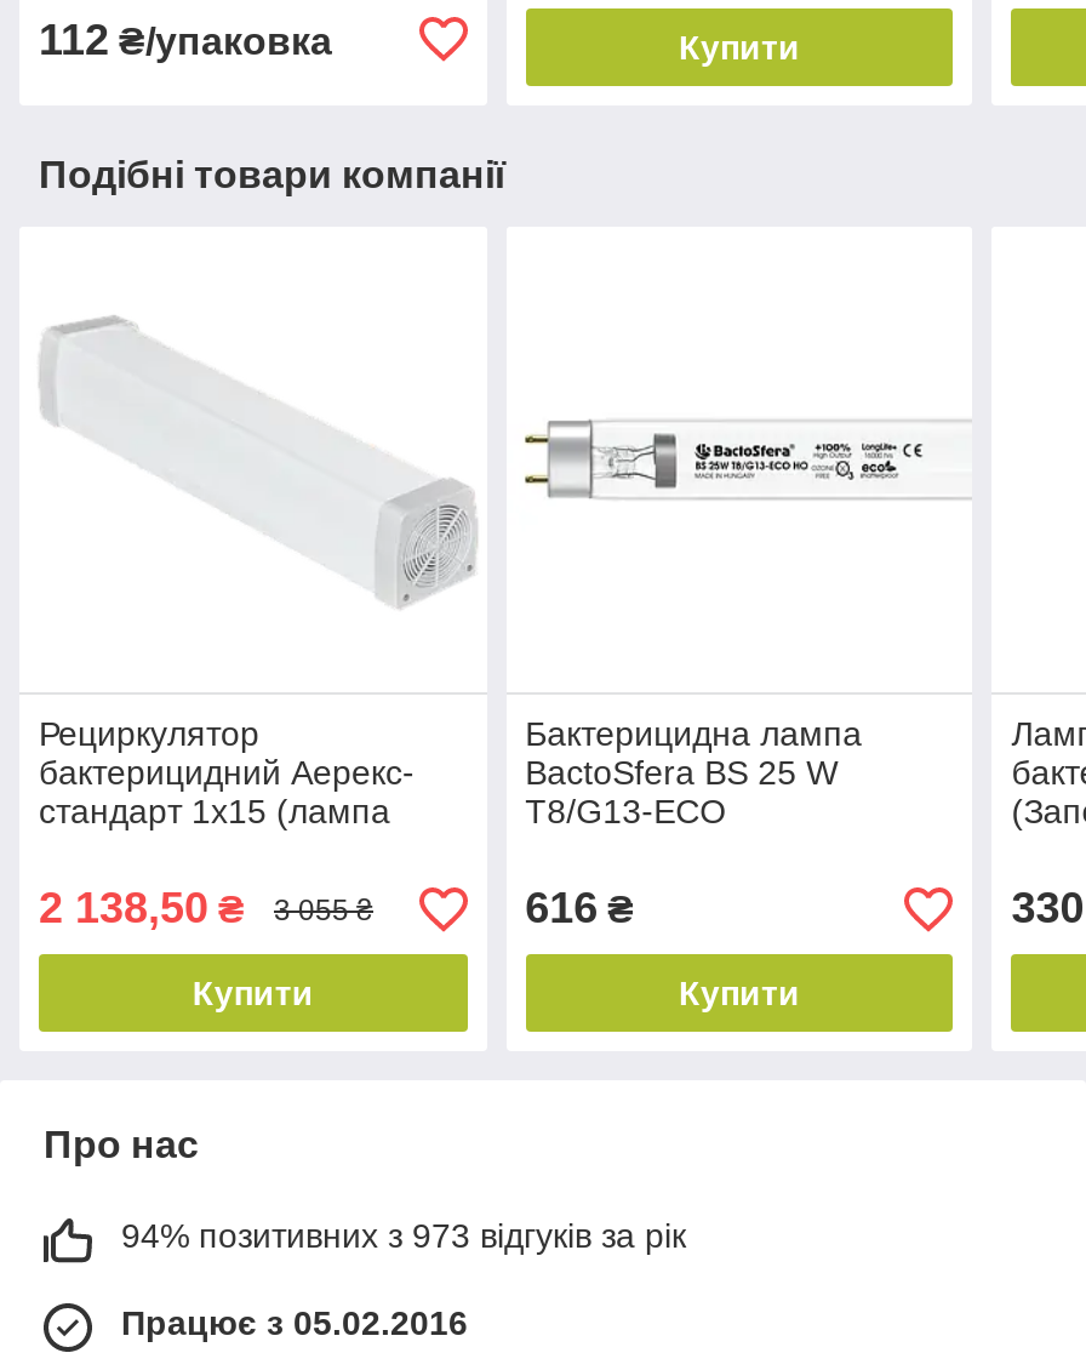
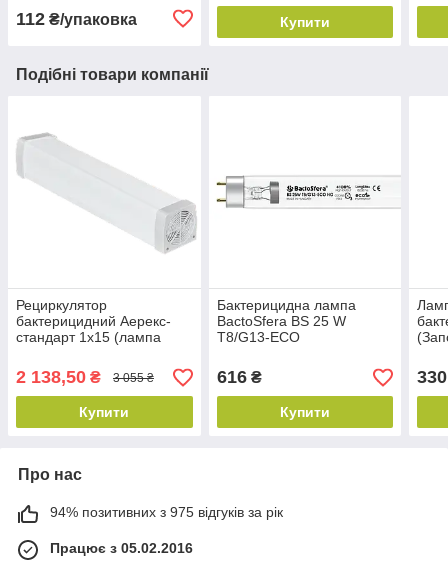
- 94% позитивних з 973 відгуків за рік
+ 94% позитивних з 975 відгуків за рік
